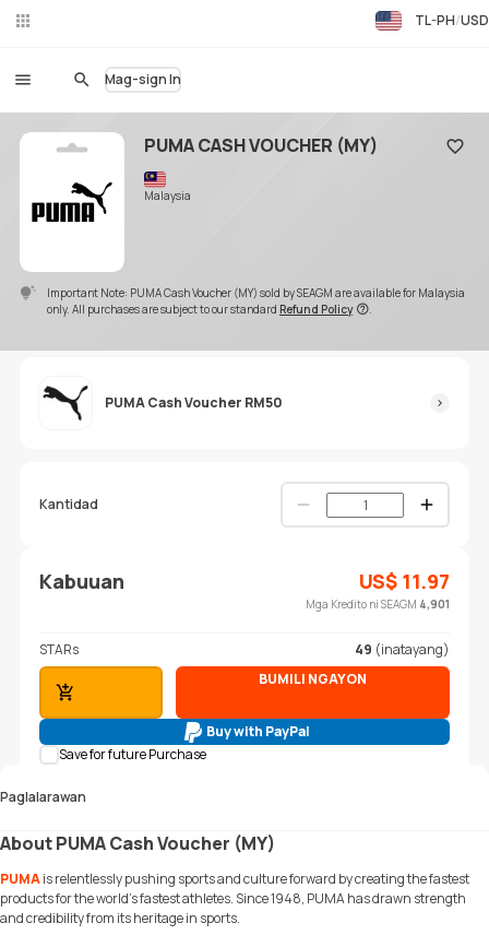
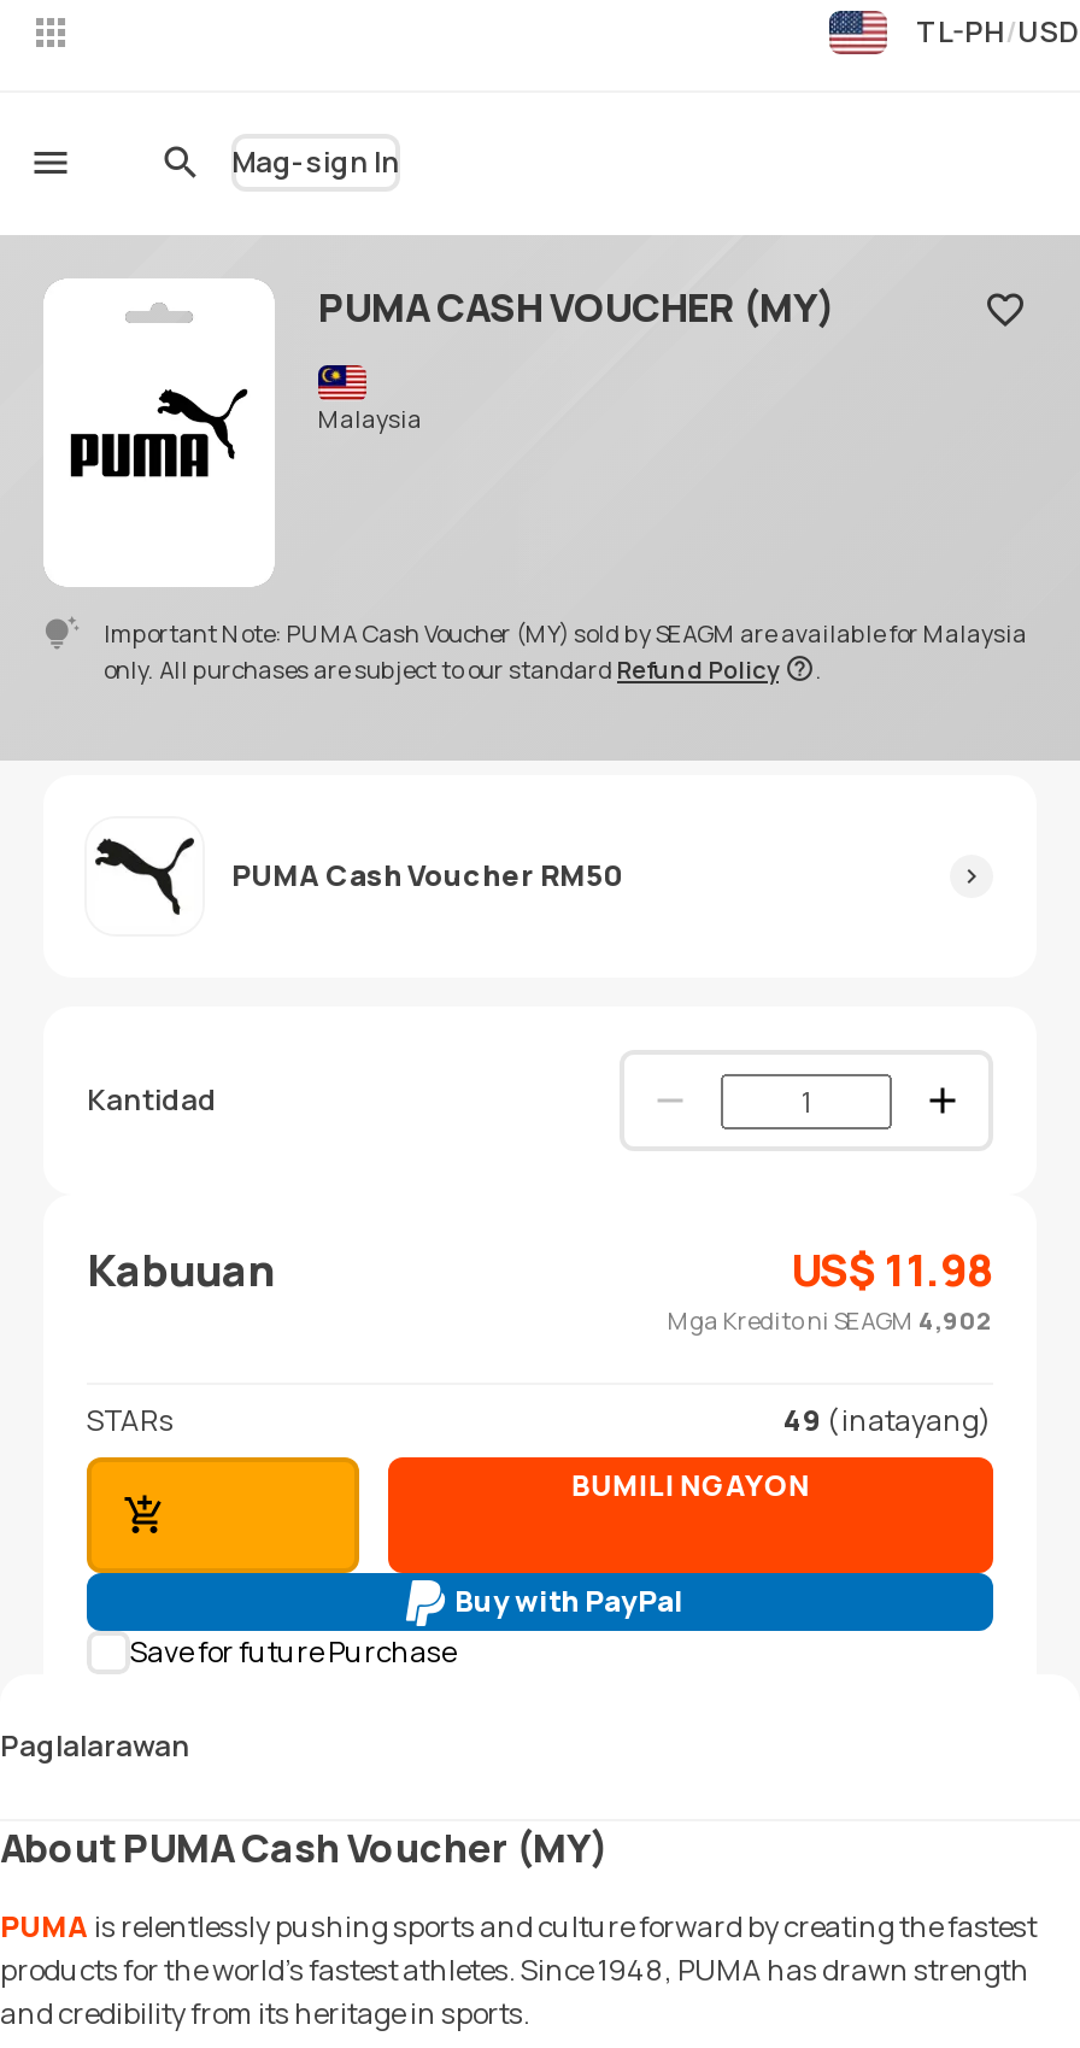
- US$11.97
- Mga Kredito ni SEAGM 4,901
+ US$11.98
+ Mga Kredito ni SEAGM 4,902
